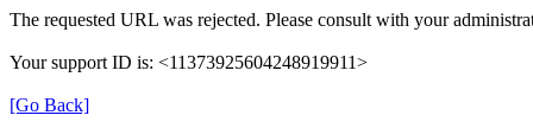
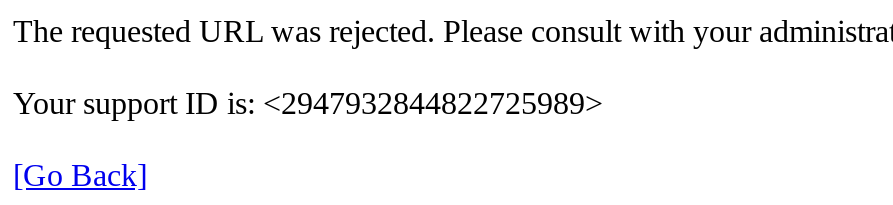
- Your support ID is: <11373925604248919911>
+ Your support ID is: <2947932844822725989>
